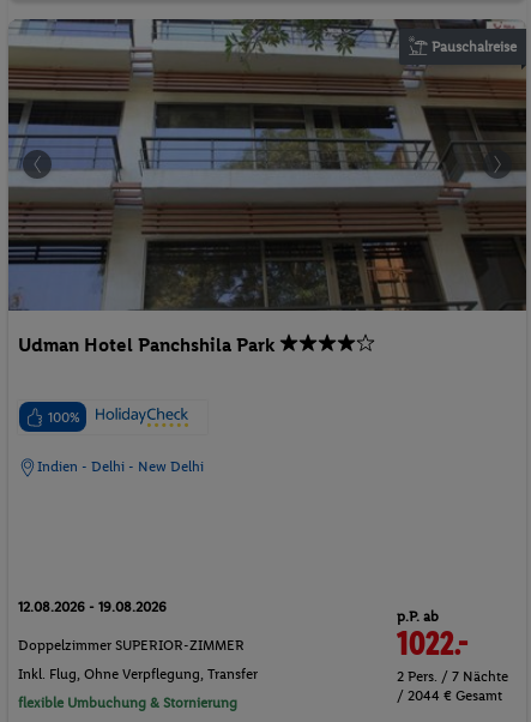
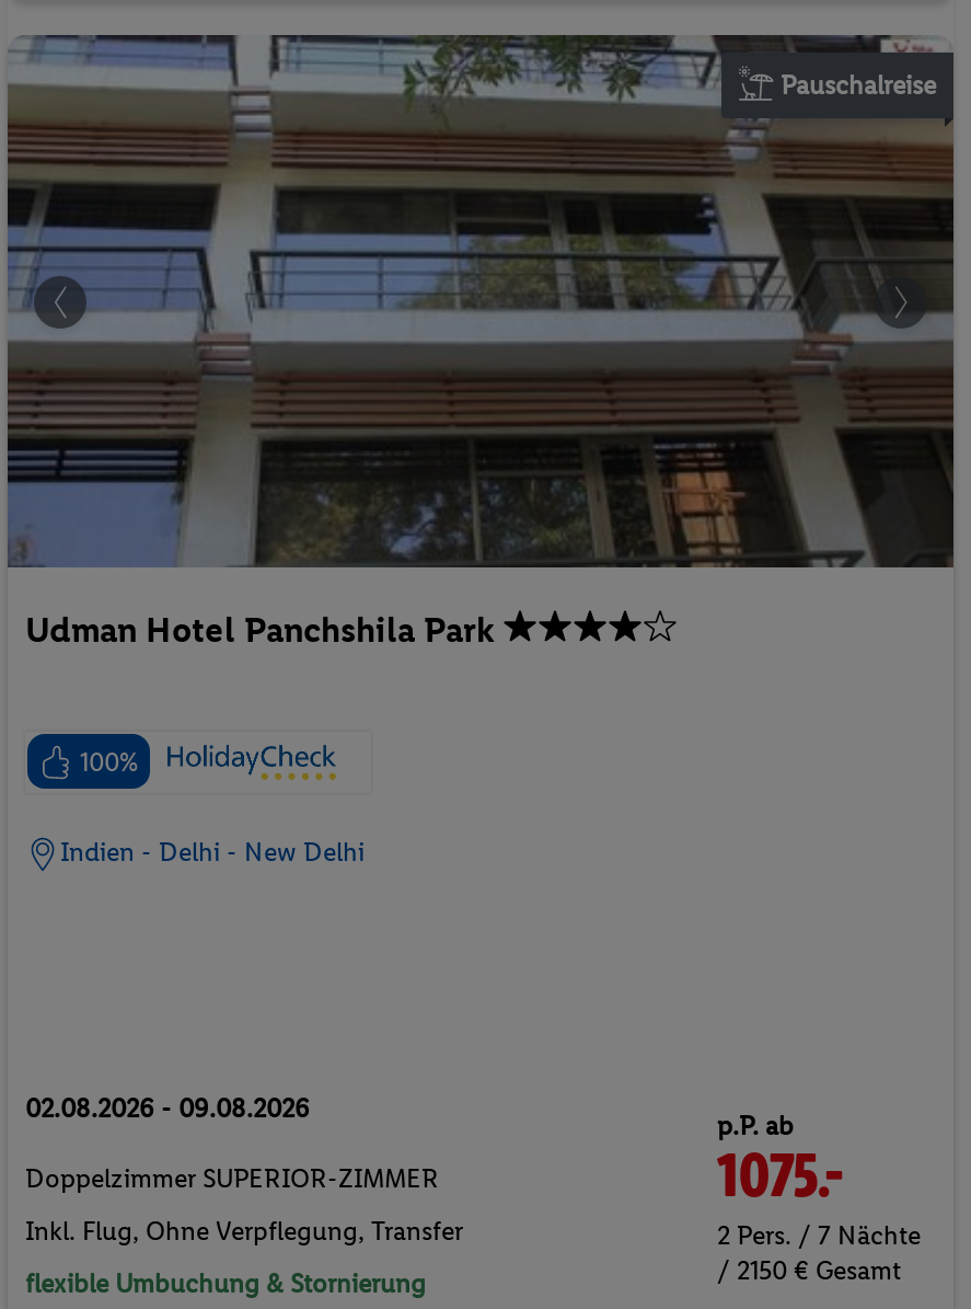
- 12.08.2026 - 19.08.2026
+ 02.08.2026 - 09.08.2026

- 1022.-
+ 1075.-

- / 2044 € Gesamt
+ / 2150 € Gesamt
